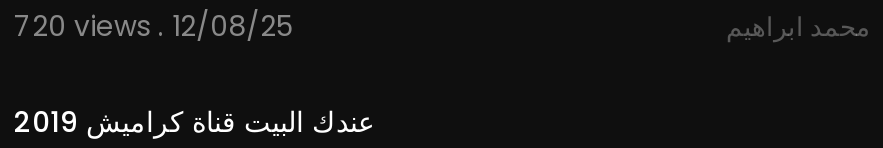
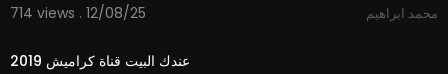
- 720 views . 12/08/25
+ 714 views . 12/08/25
